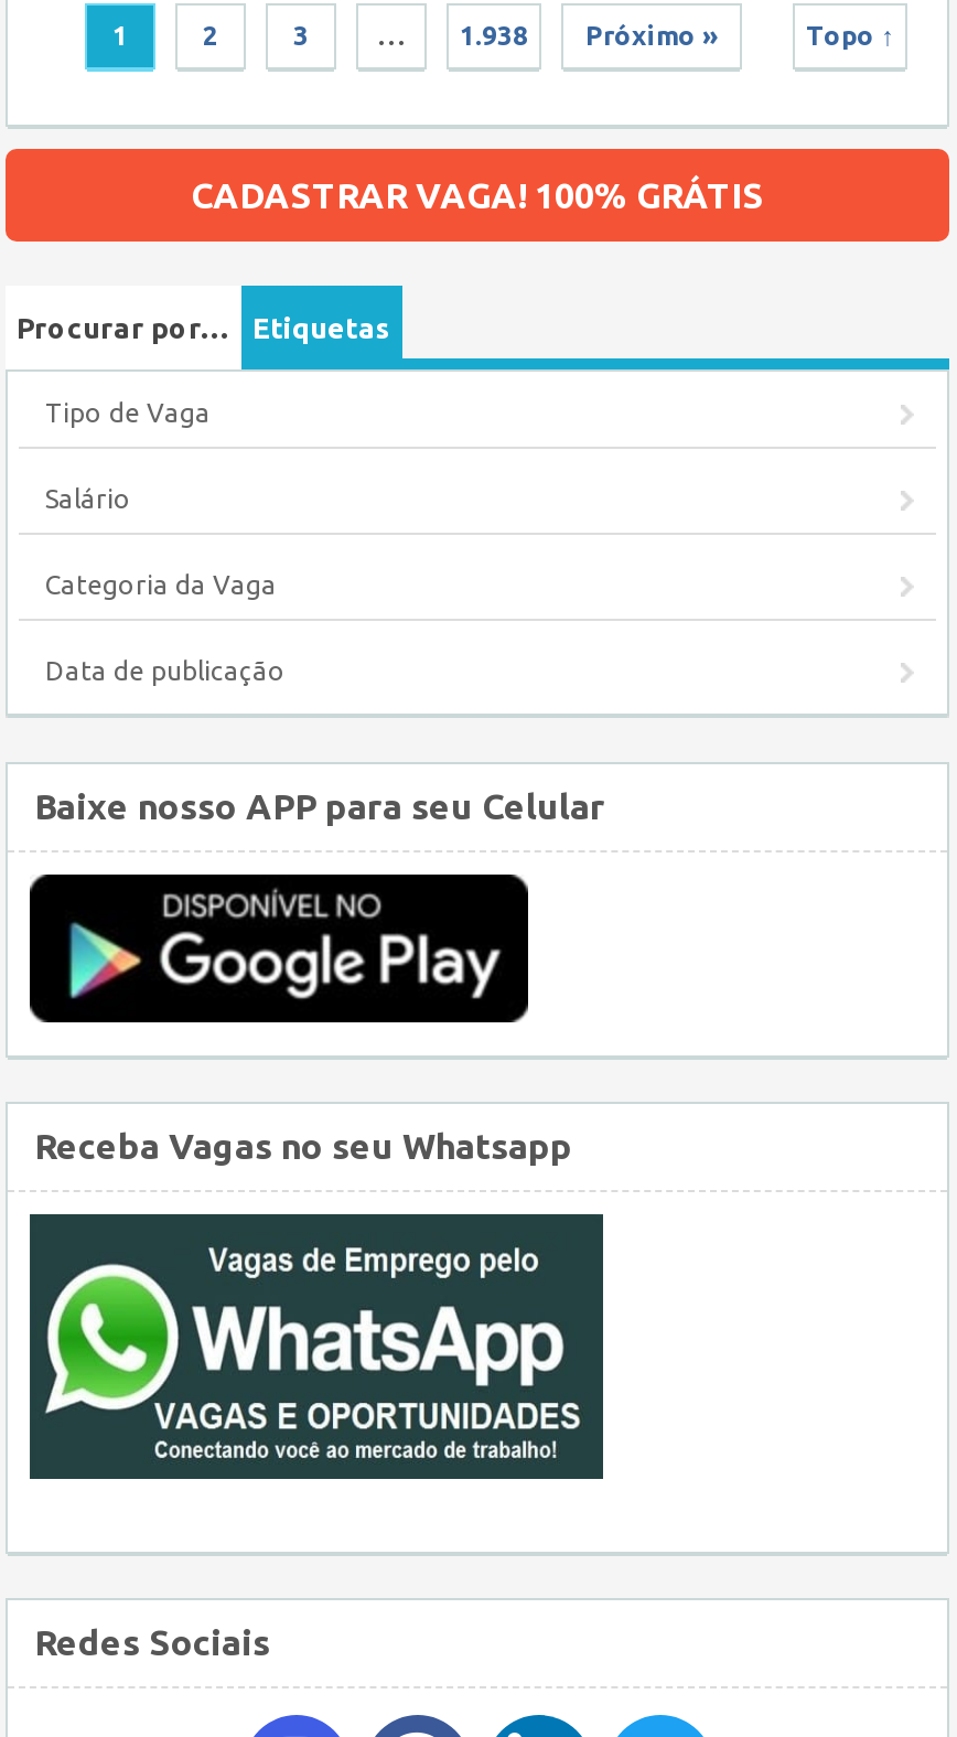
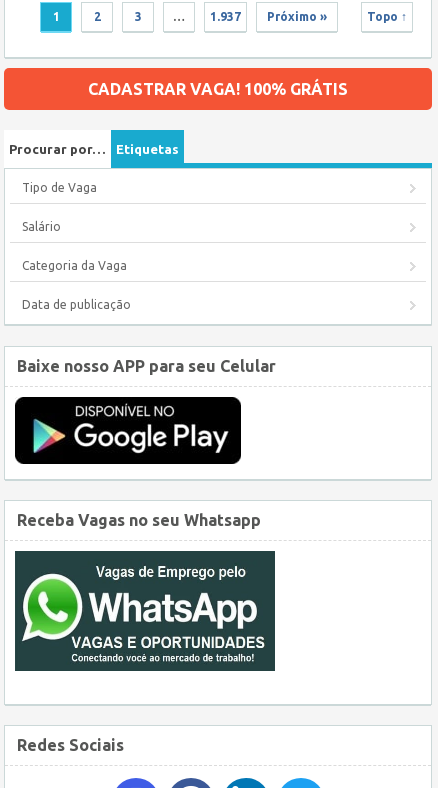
- 1.938
+ 1.937
